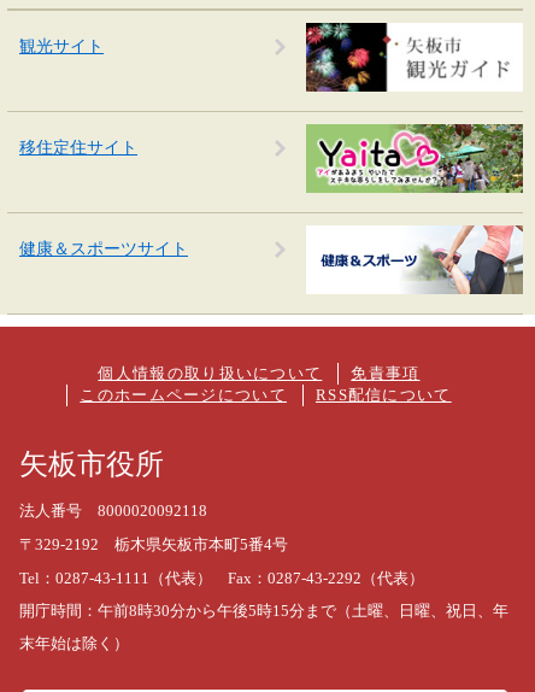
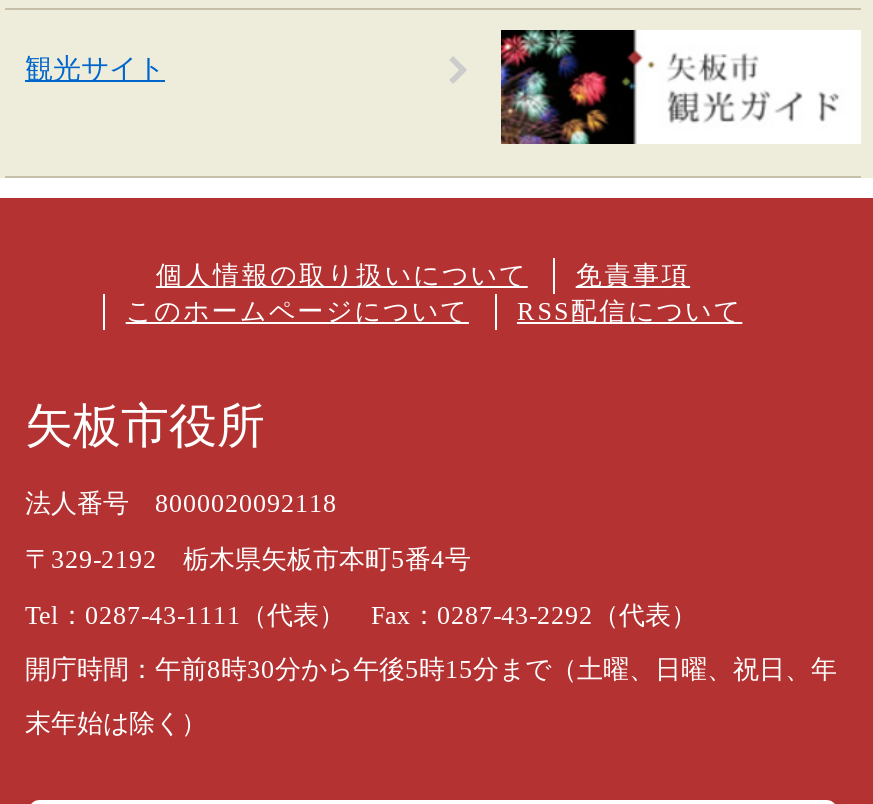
- [image]

- 移住定住サイト

- [image]

- 健康＆スポーツサイト
